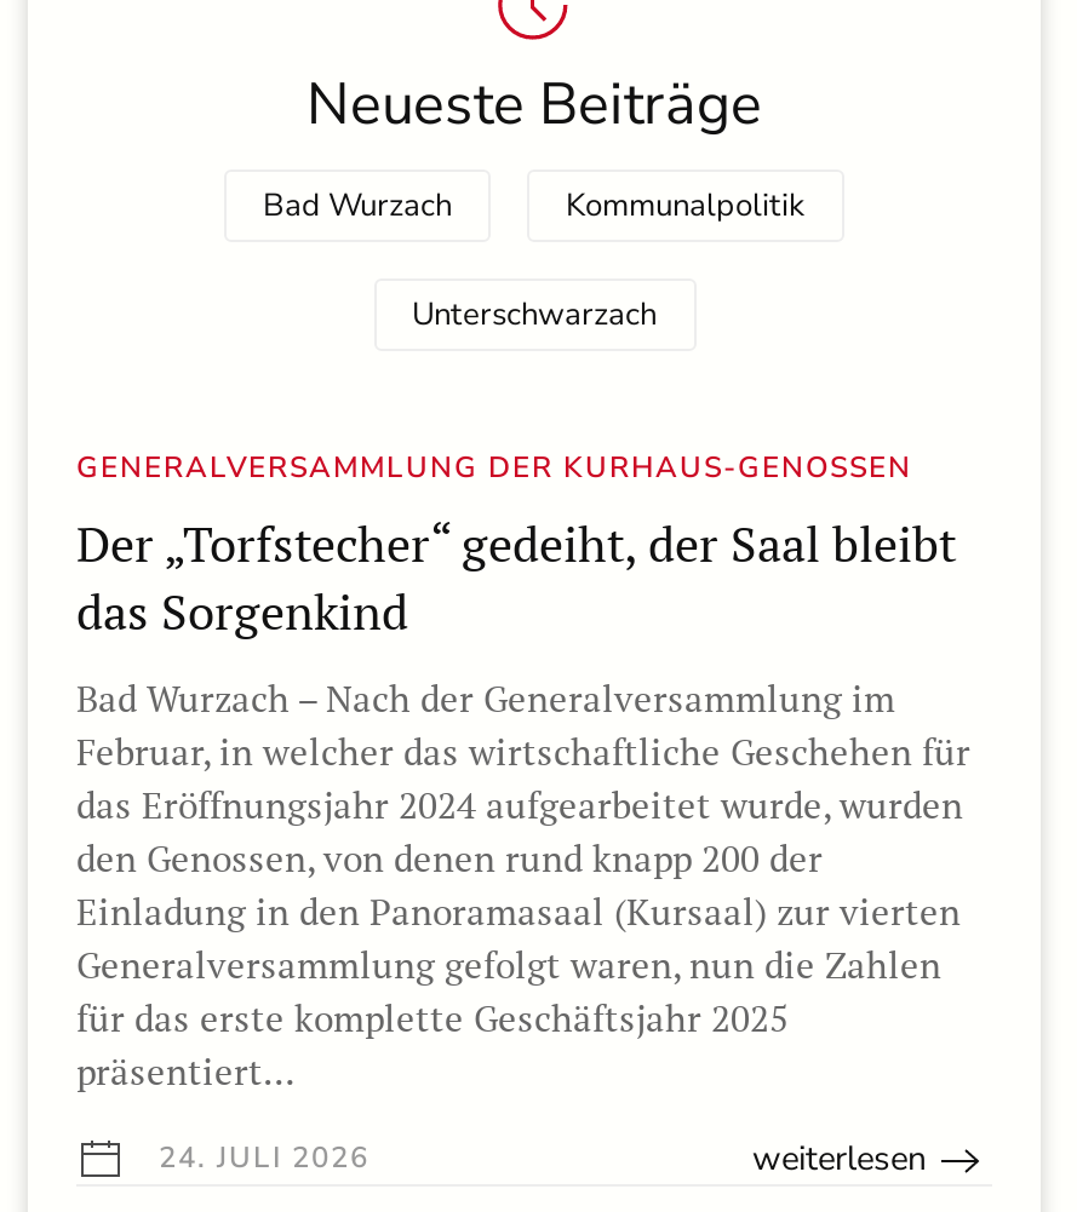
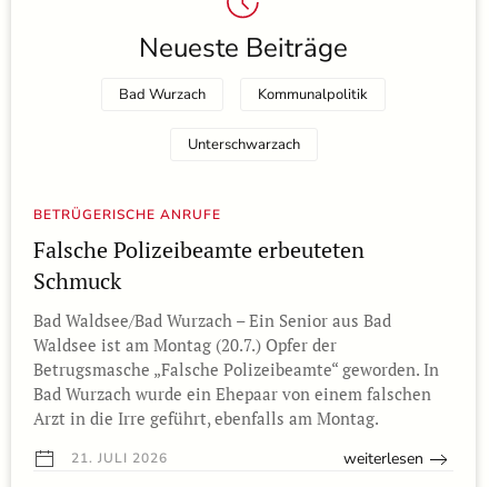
- GENERALVERSAMMLUNG DER KURHAUS-GENOSSEN
- Der „Torfstecher“ gedeiht, der Saal bleibt
- das Sorgenkind
- Bad Wurzach – Nach der Generalversammlung im
- Februar, in welcher das wirtschaftliche Geschehen für
- das Eröffnungsjahr 2024 aufgearbeitet wurde, wurden
- den Genossen, von denen rund knapp 200 der
- Einladung in den Panoramasaal (Kursaal) zur vierten
- Generalversammlung gefolgt waren, nun die Zahlen
- für das erste komplette Geschäftsjahr 2025
- präsentiert…
+ BETRÜGERISCHE ANRUFE
+ Falsche Polizeibeamte erbeuteten
+ Schmuck
+ Bad Waldsee/Bad Wurzach – Ein Senior aus Bad
+ Waldsee ist am Montag (20.7.) Opfer der
+ Betrugsmasche „Falsche Polizeibeamte“ geworden. In
+ Bad Wurzach wurde ein Ehepaar von einem falschen
+ Arzt in die Irre geführt, ebenfalls am Montag.

- 24. JULI 2026
+ 21. JULI 2026
